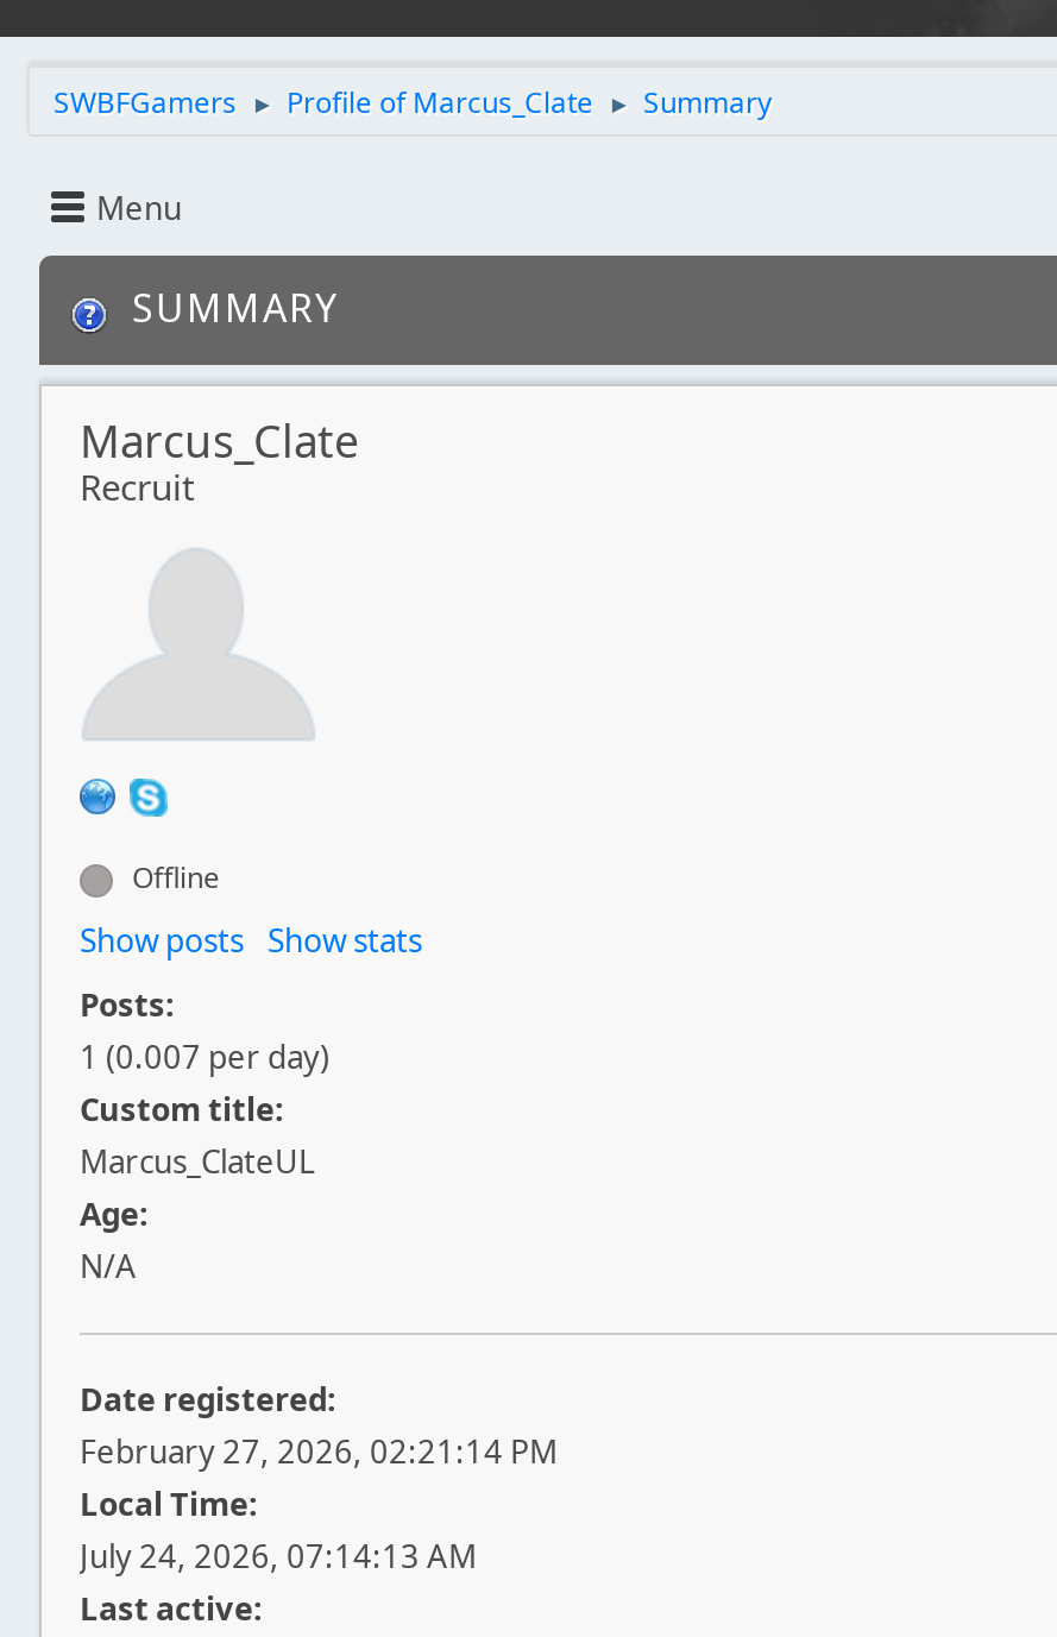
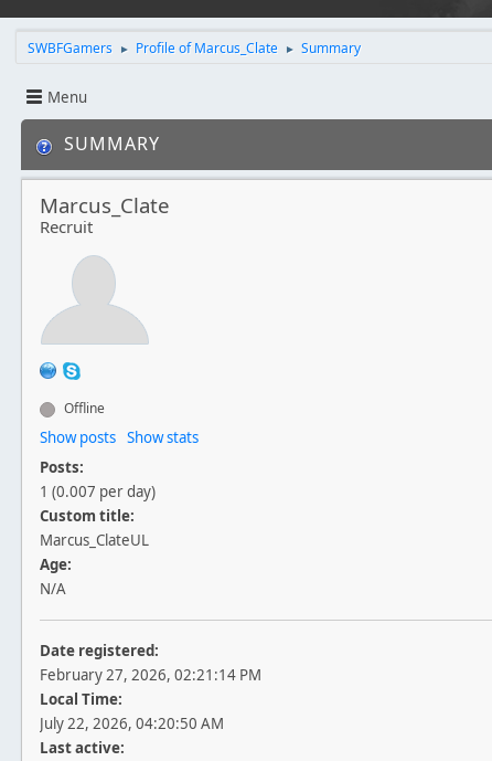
- July 24, 2026, 07:14:13 AM
+ July 22, 2026, 04:20:50 AM
